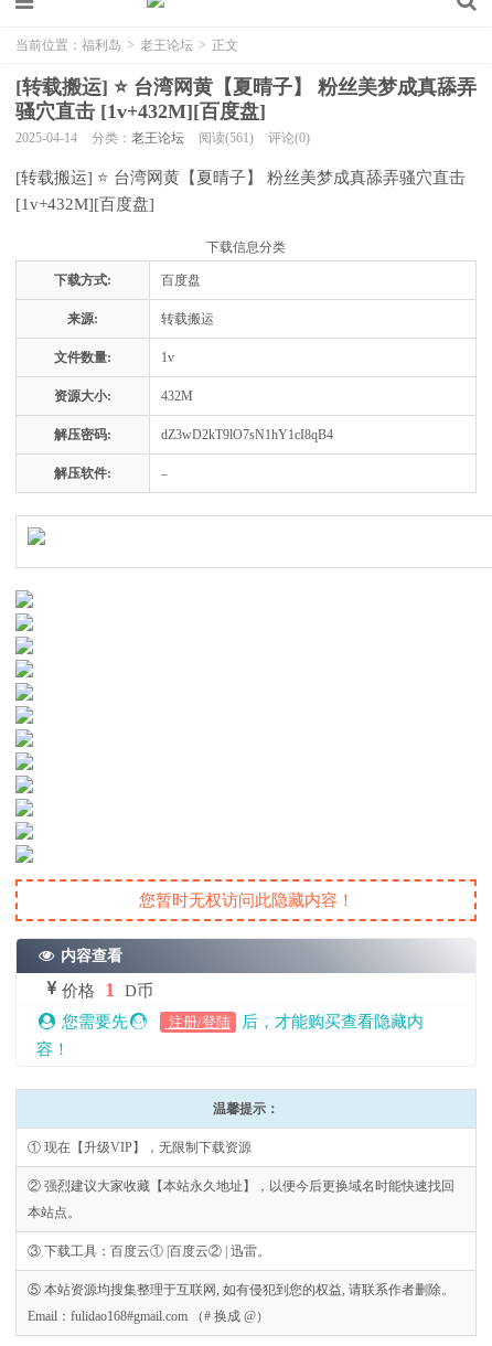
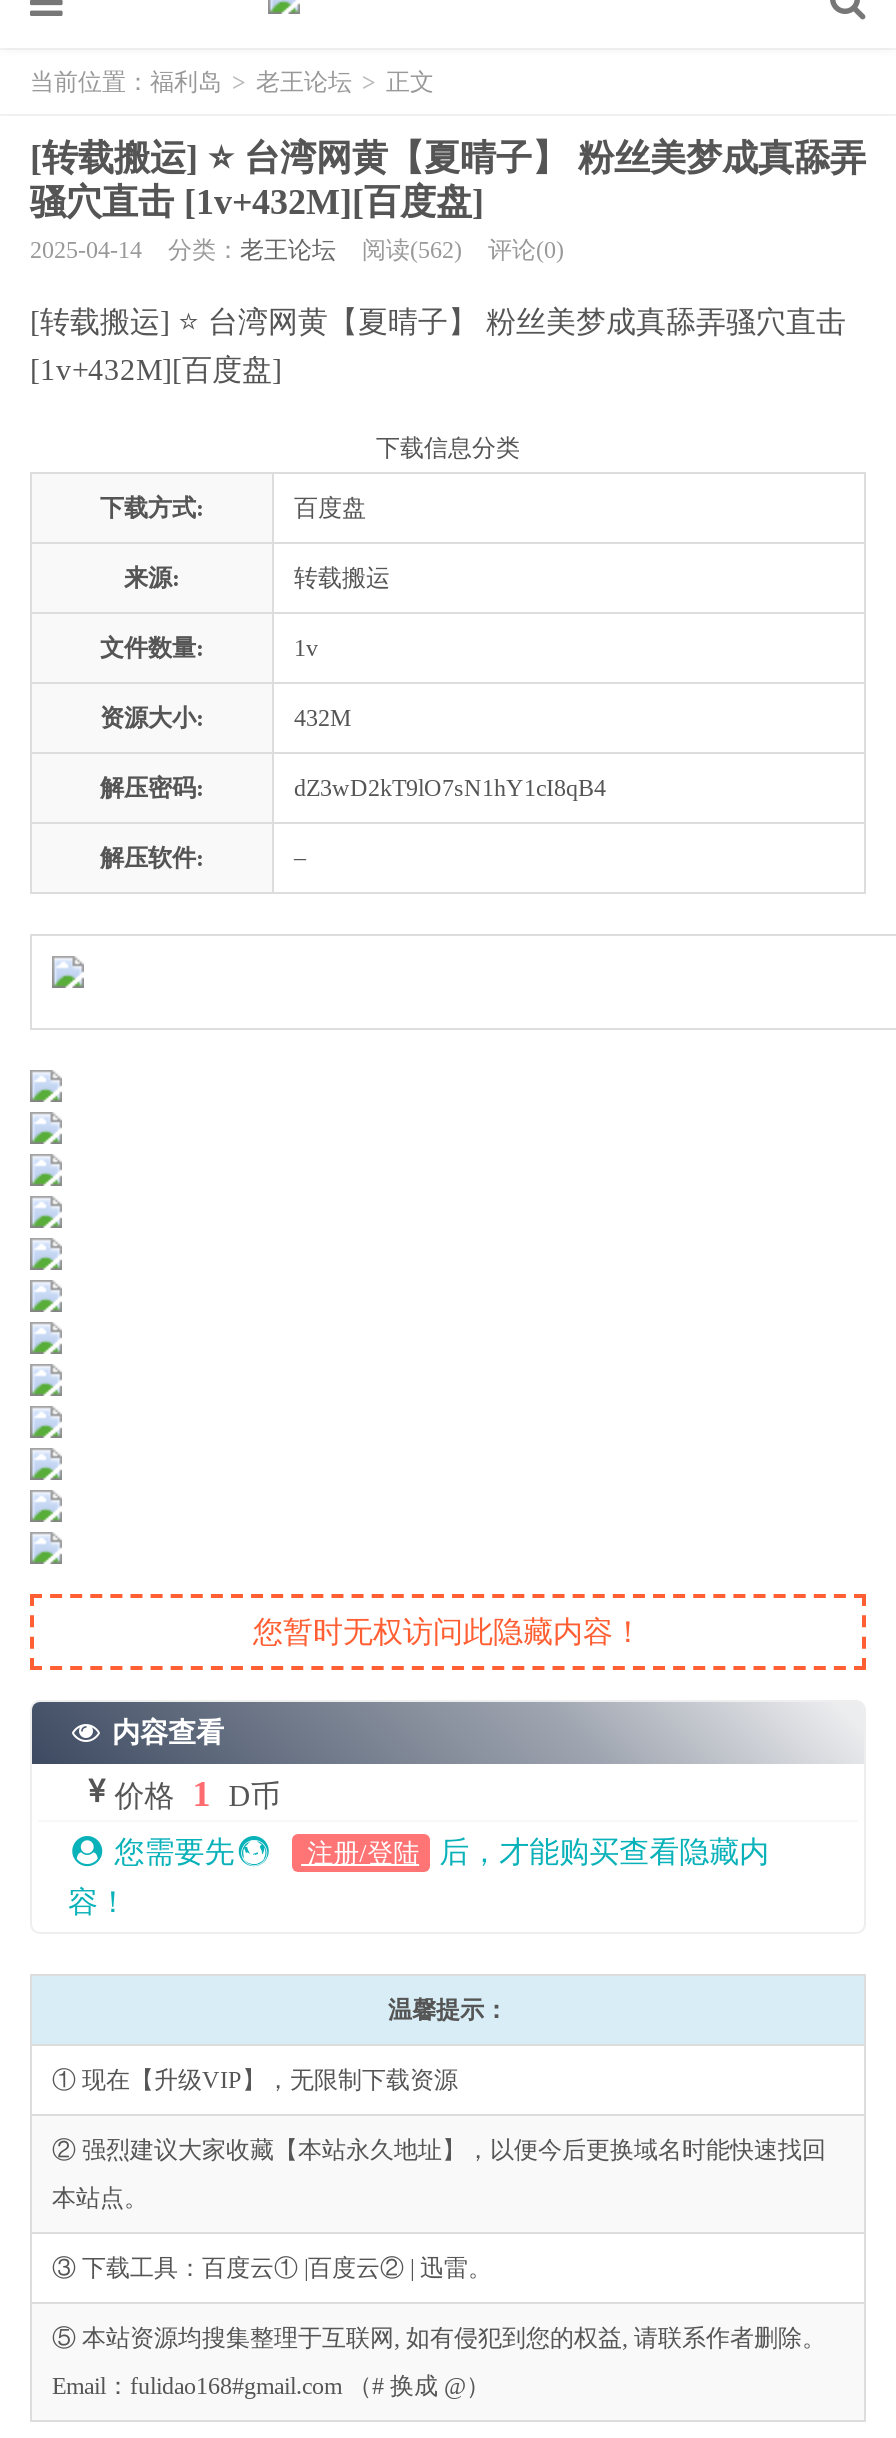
- 2025-04-14 分类：老王论坛 阅读(561) 评论(0)
+ 2025-04-14 分类：老王论坛 阅读(562) 评论(0)
